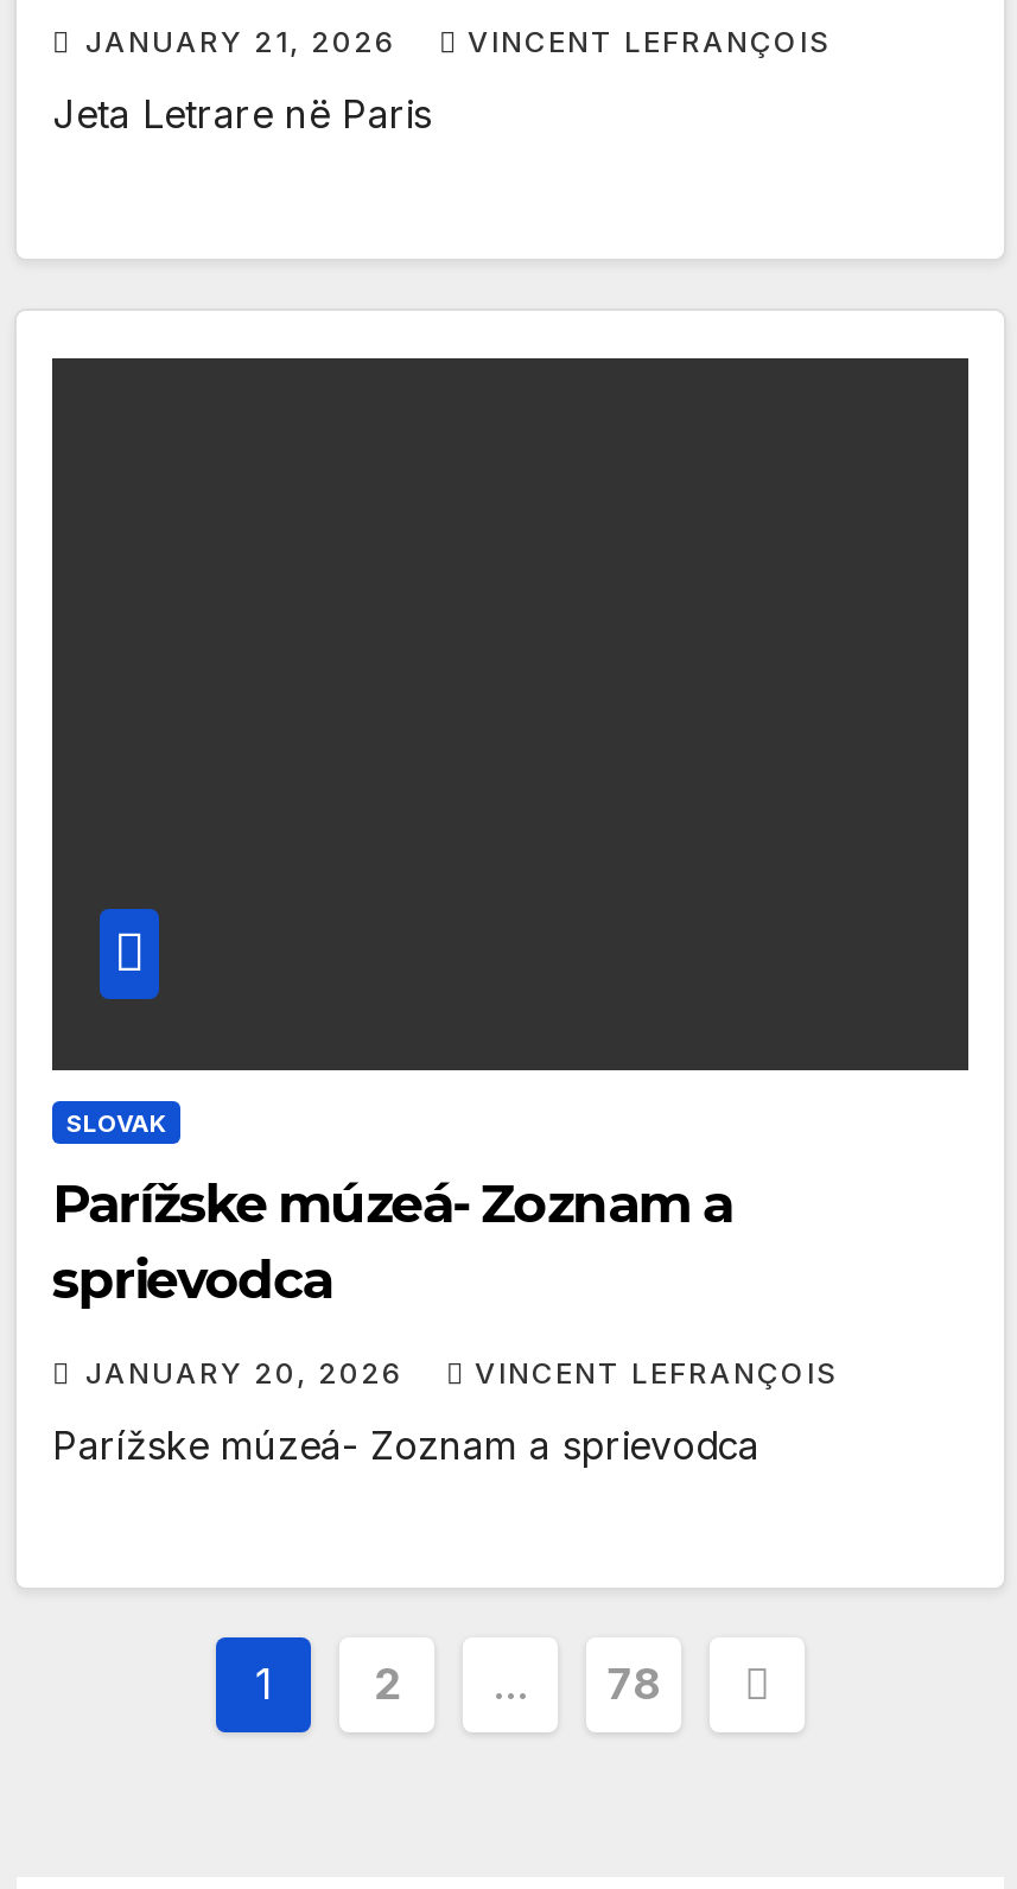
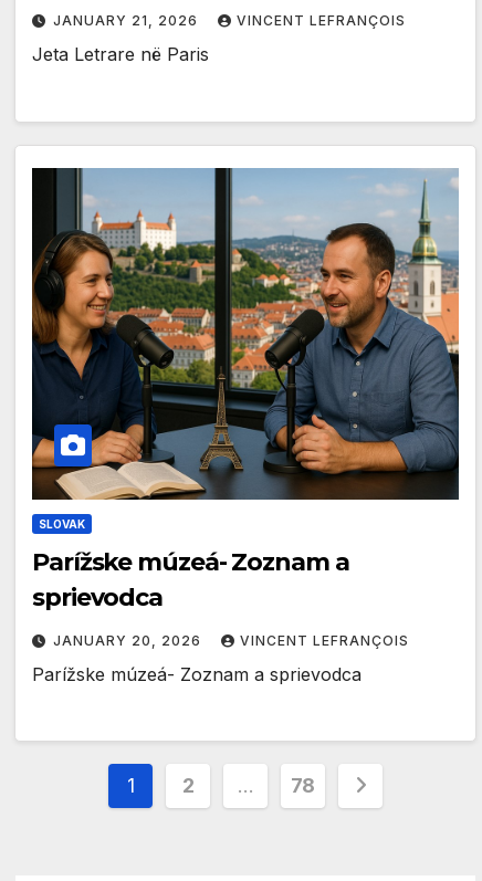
+ [image]
